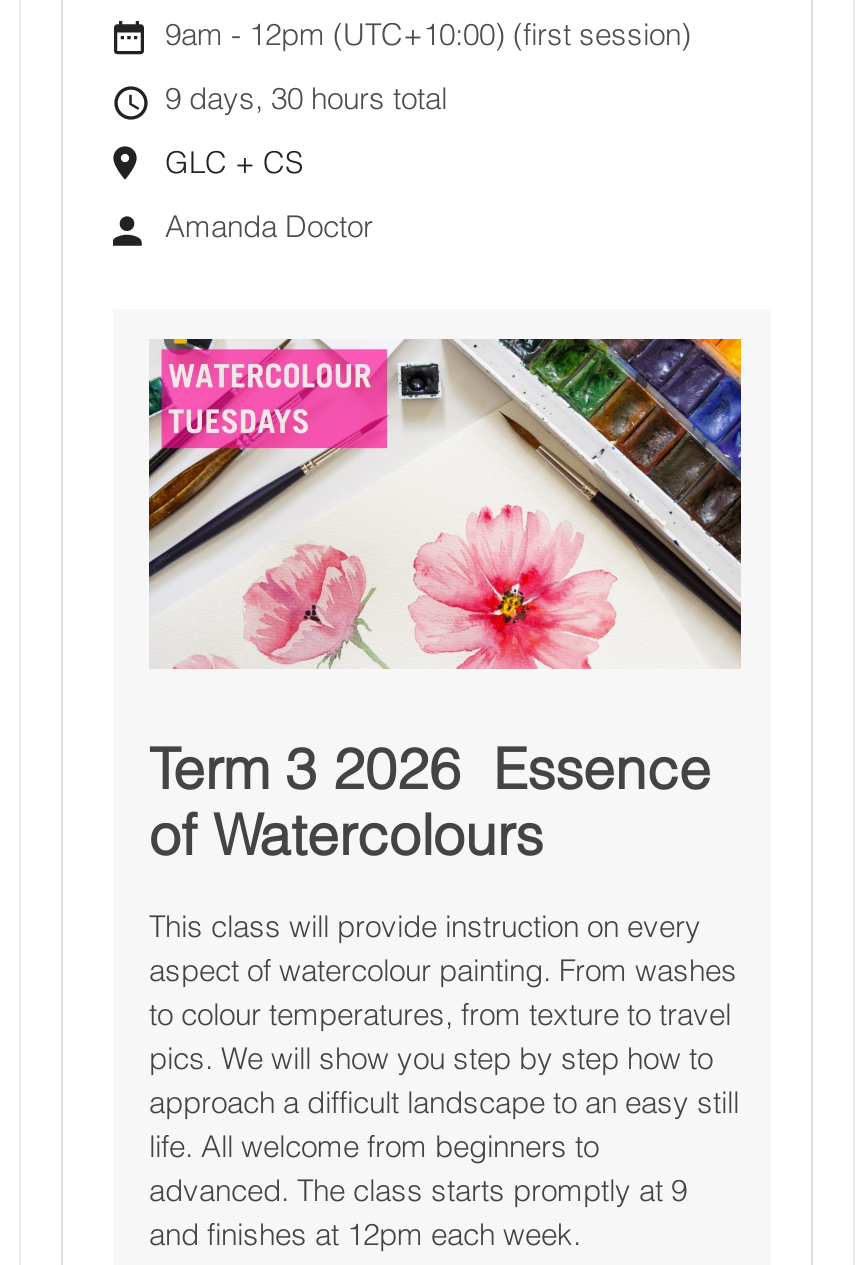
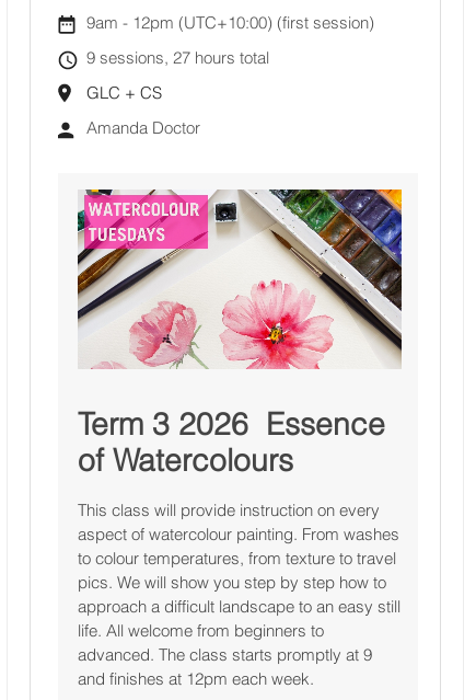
- 9 days, 30 hours total
+ 9 sessions, 27 hours total
